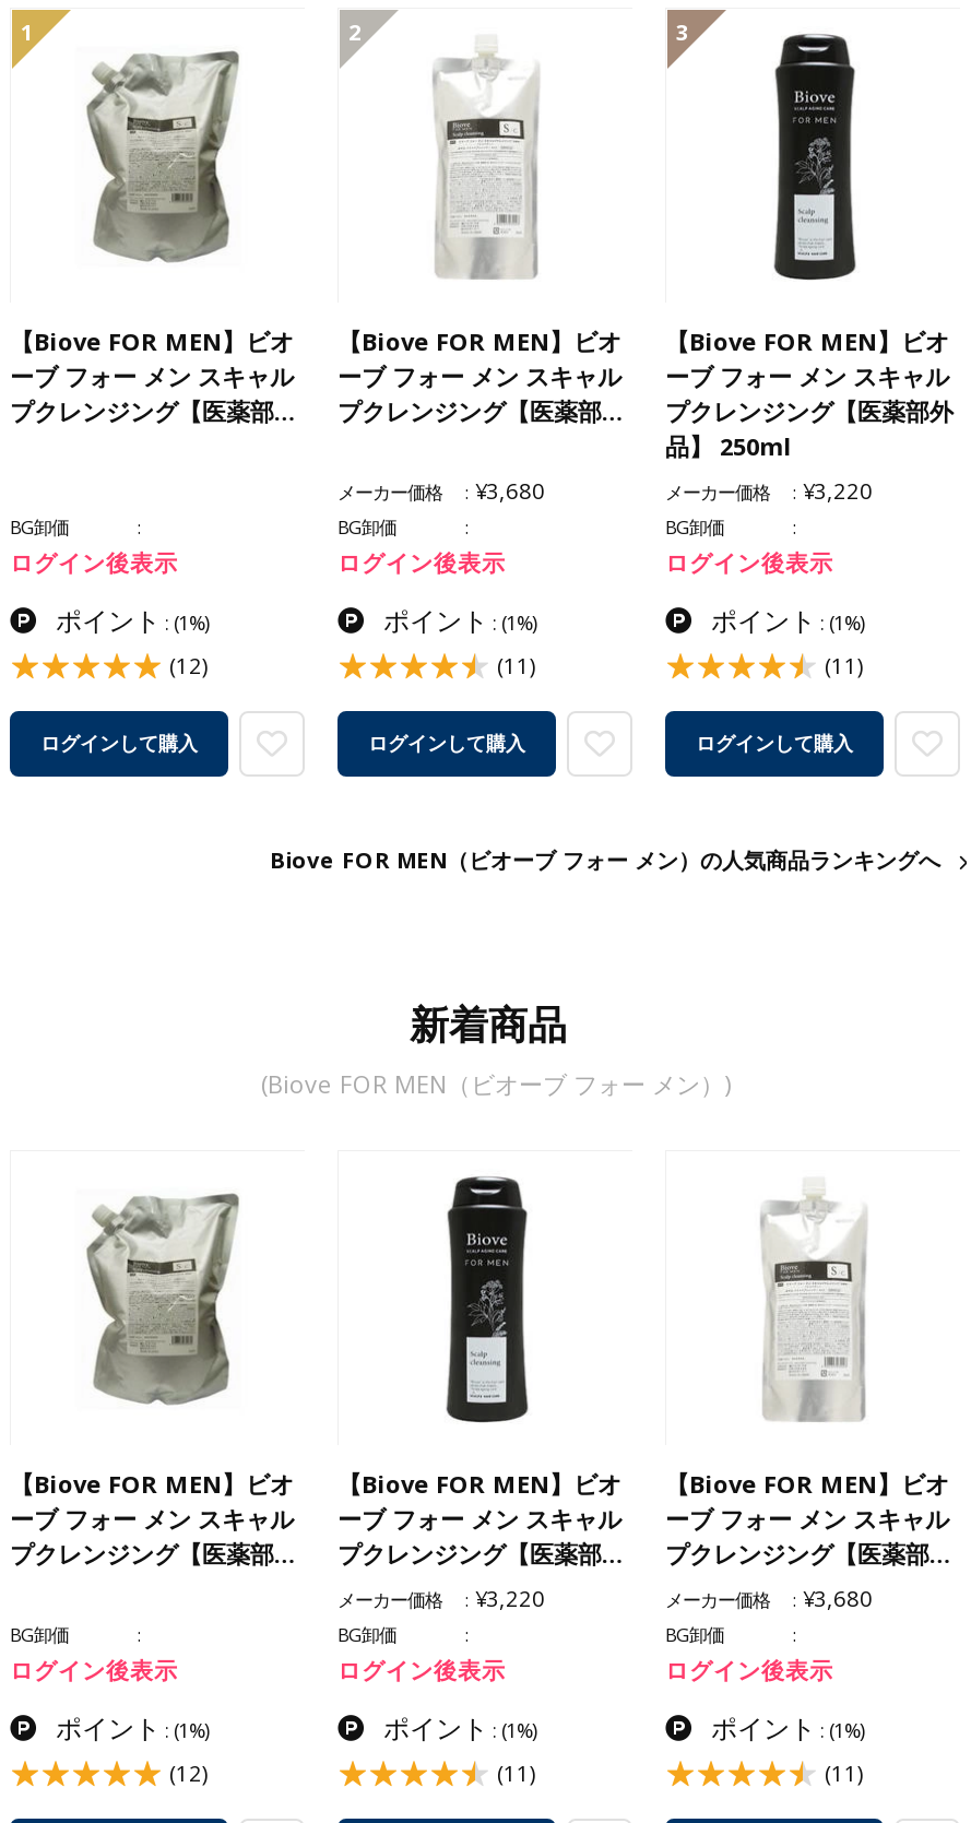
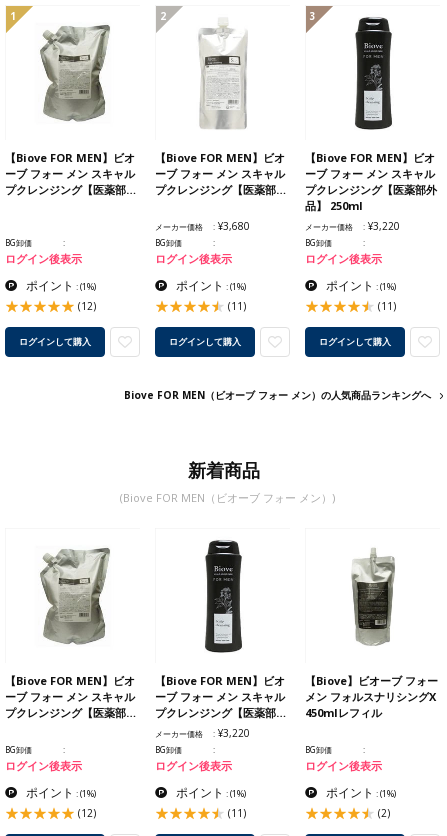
- [image]
- 【Biove FOR MEN】ビオ
- ーブ フォー メン スキャル
- プクレンジング【医薬部…
- メーカー価格
- ¥3,680
+ [image]
+ 【Biove】ビオーブ フォー
+ メン フォルスナリシングX
+ 450mlレフィル

- (11)
+ (2)
